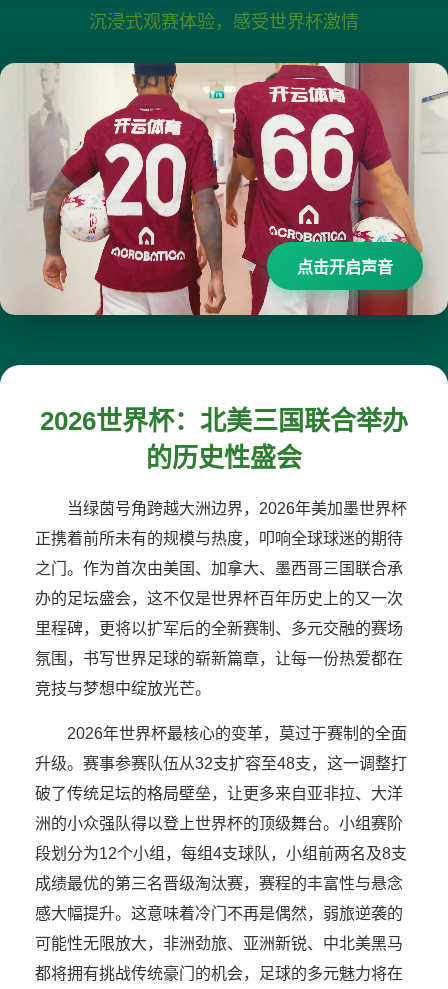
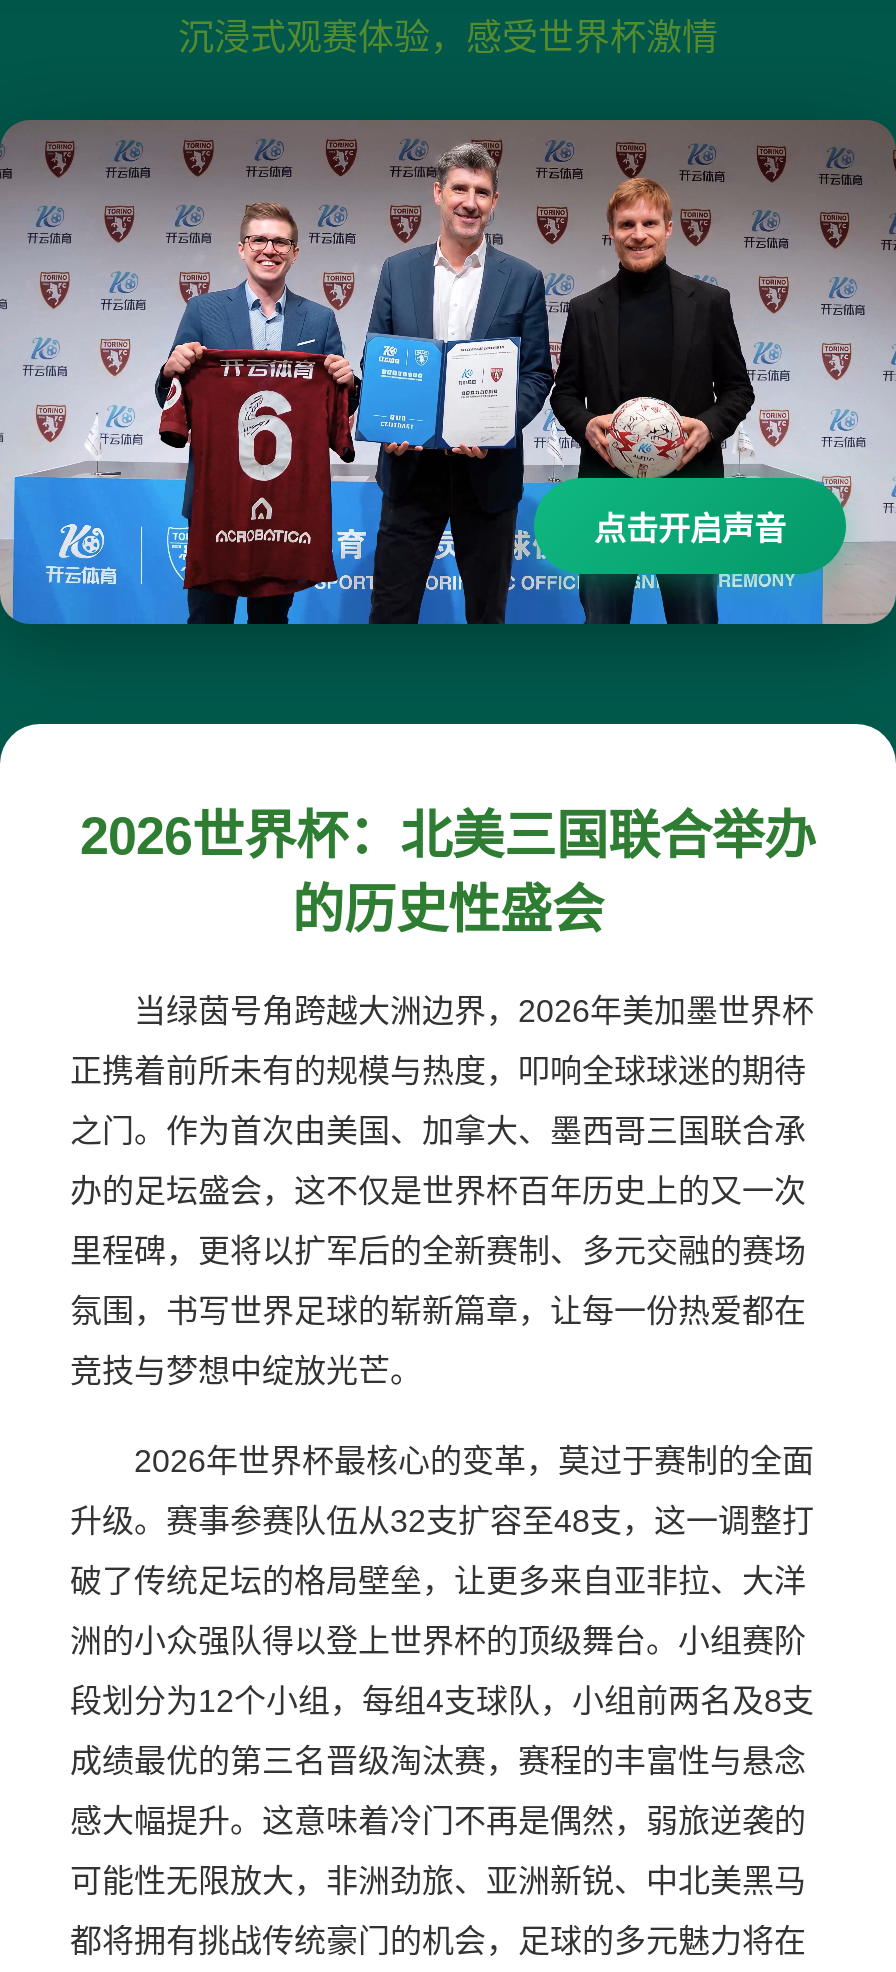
- [image]
+ [image]
